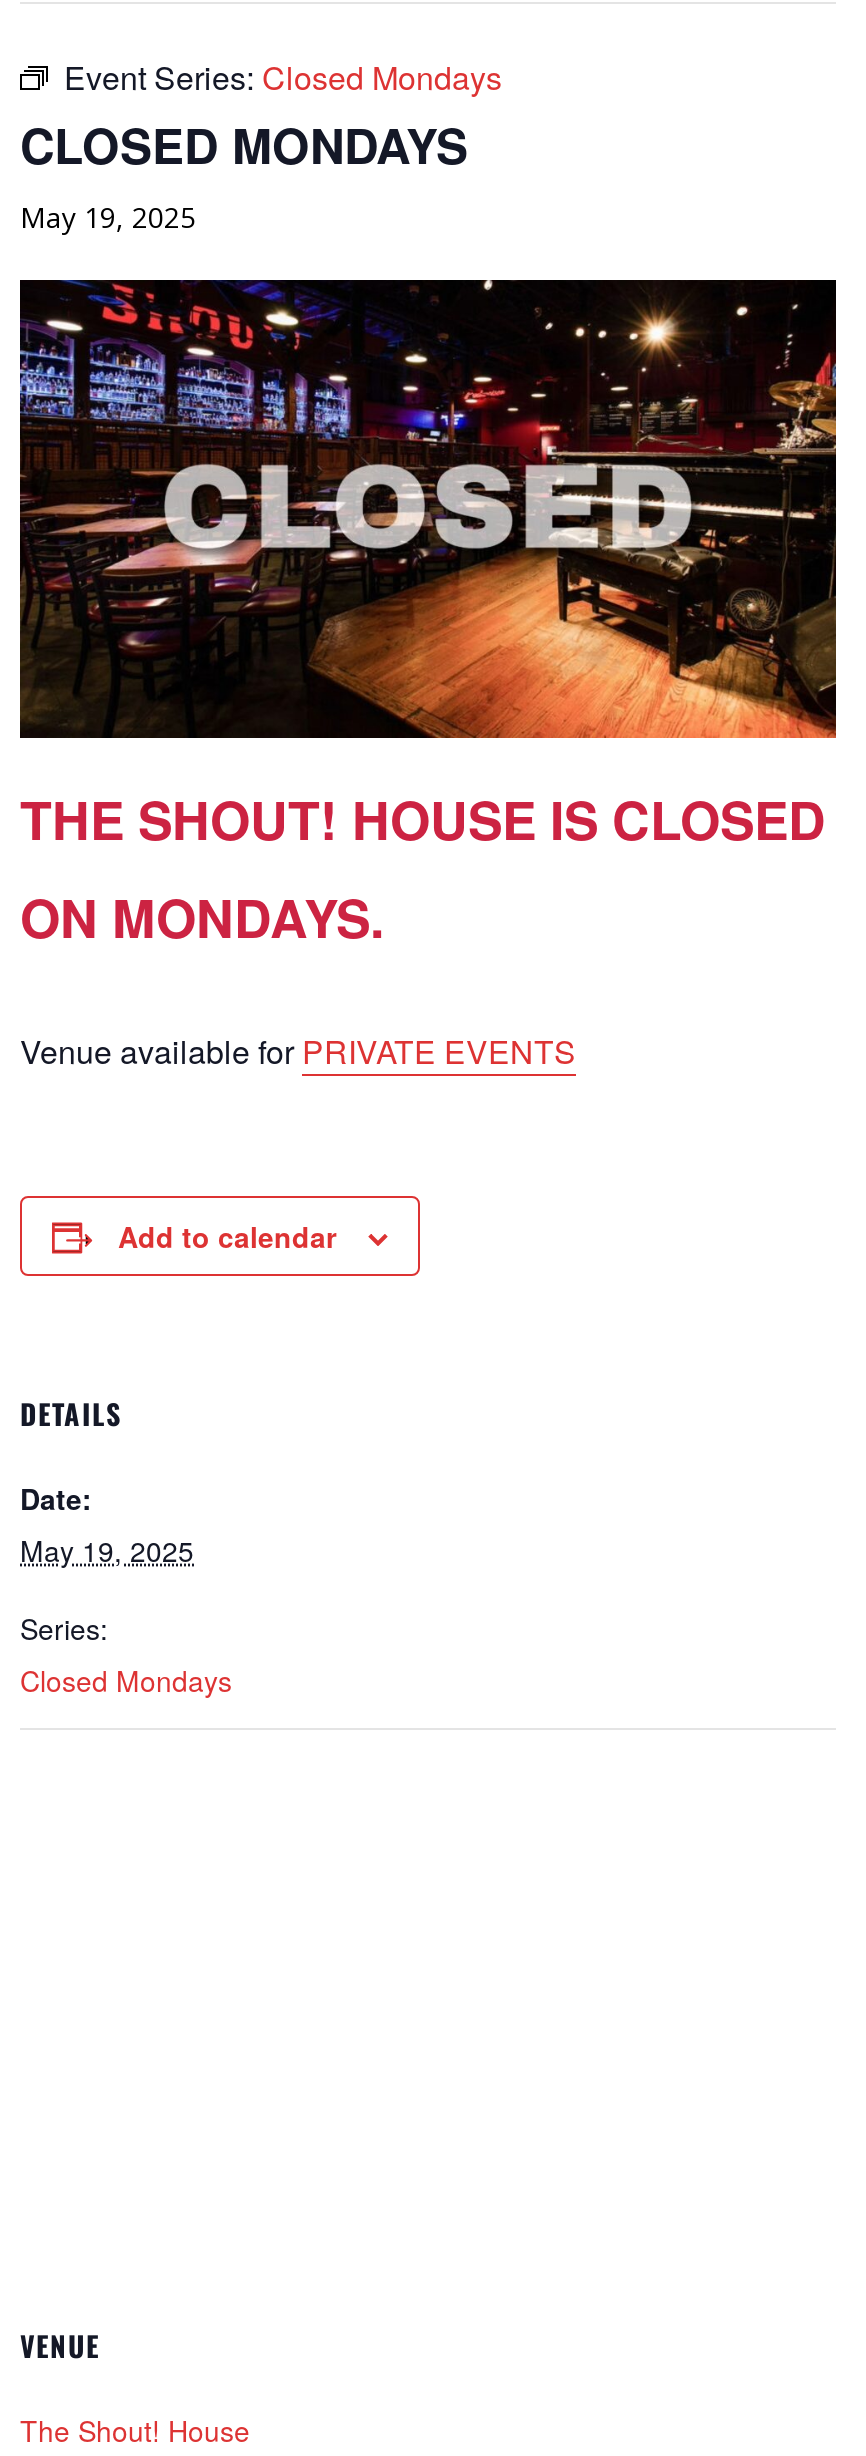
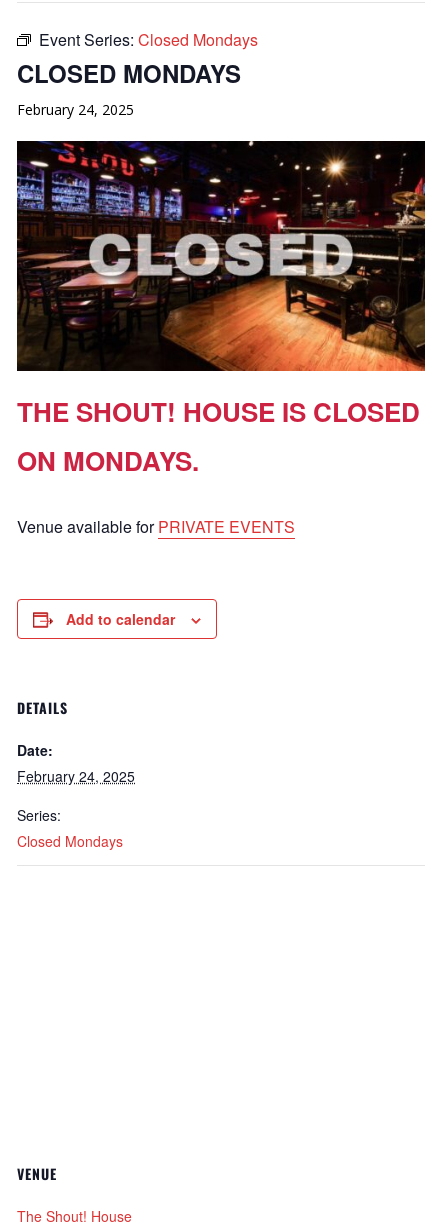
- May 19, 2025
+ February 24, 2025

- May 19, 2025
+ February 24, 2025
